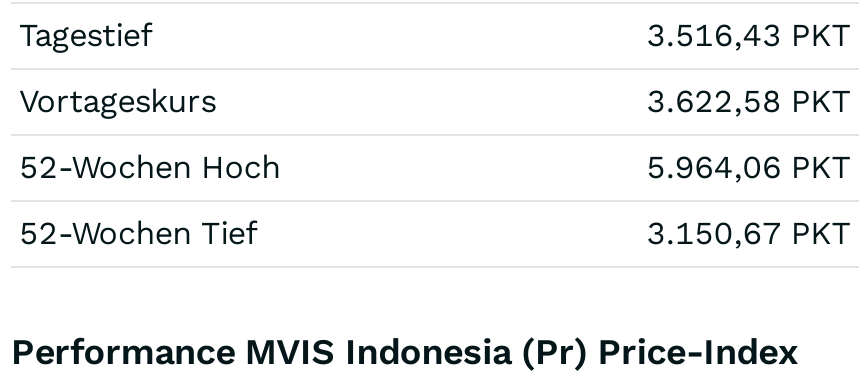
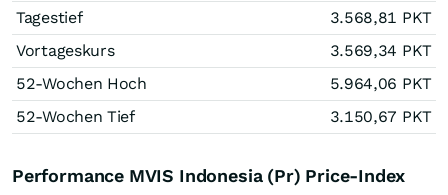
- 3.516,43 PKT
+ 3.568,81 PKT

- 3.622,58 PKT
+ 3.569,34 PKT
